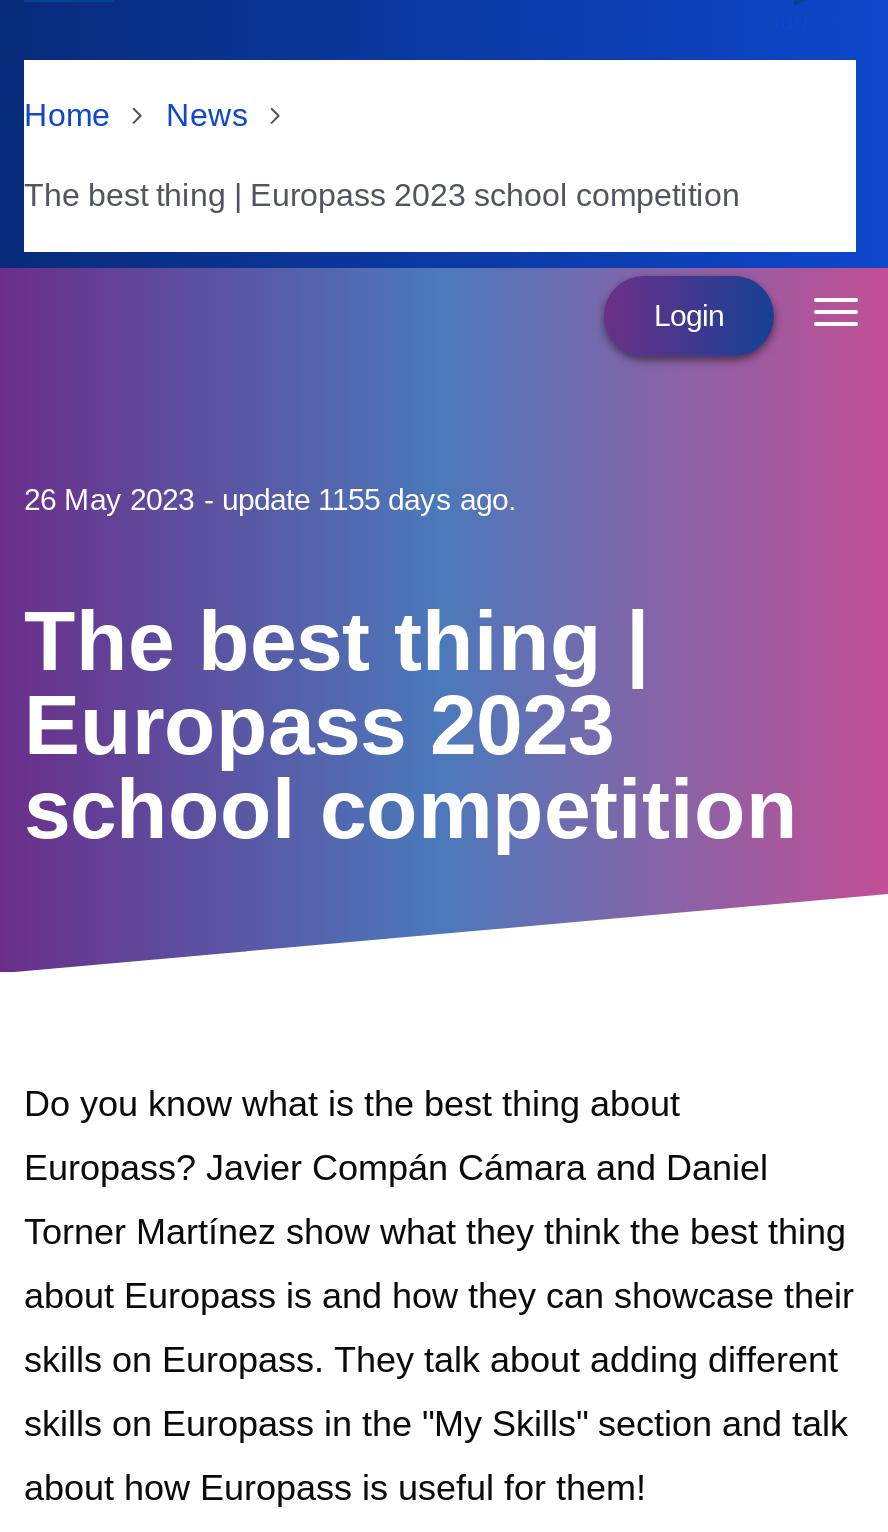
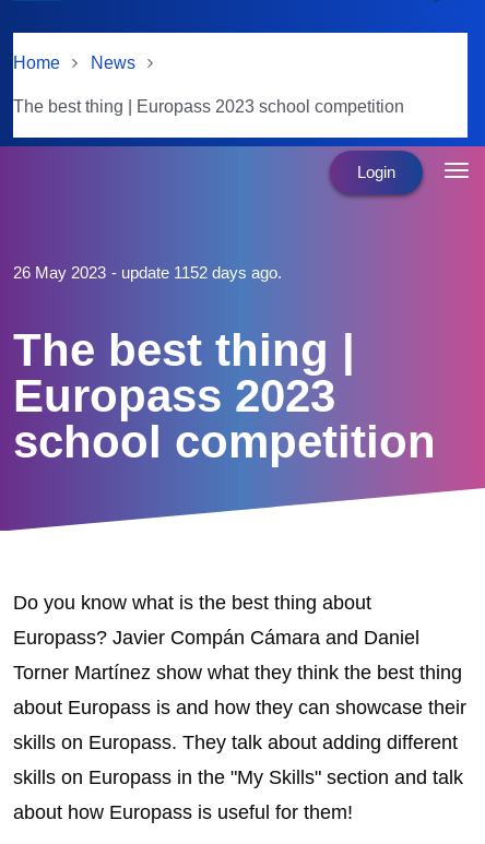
- 26 May 2023 - update 1155 days ago.
+ 26 May 2023 - update 1152 days ago.
